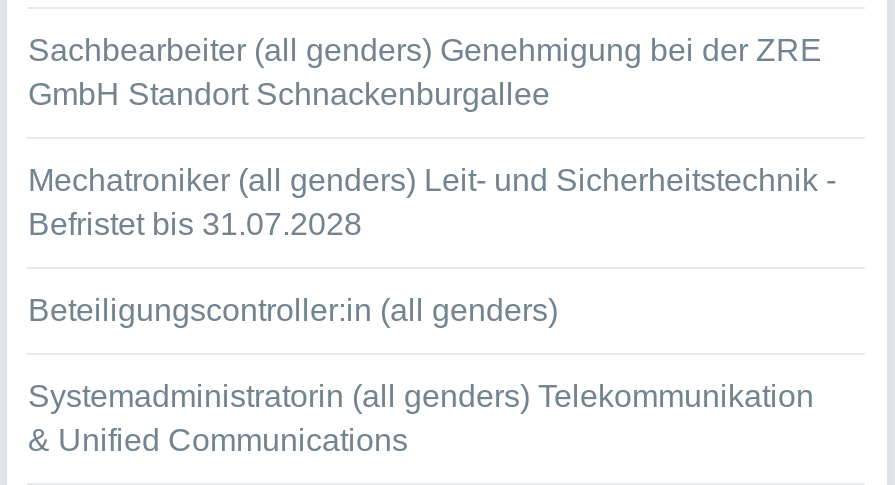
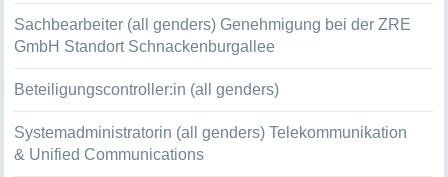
- Mechatroniker (all genders) Leit- und Sicherheitstechnik -
- Befristet bis 31.07.2028
